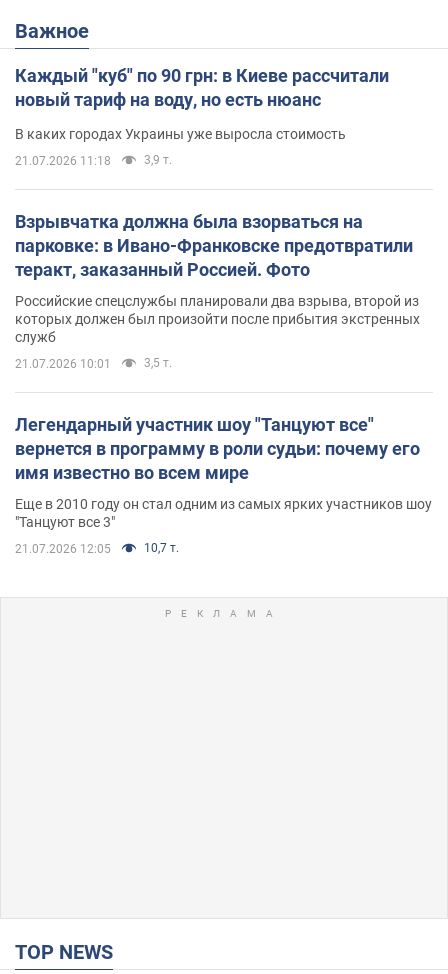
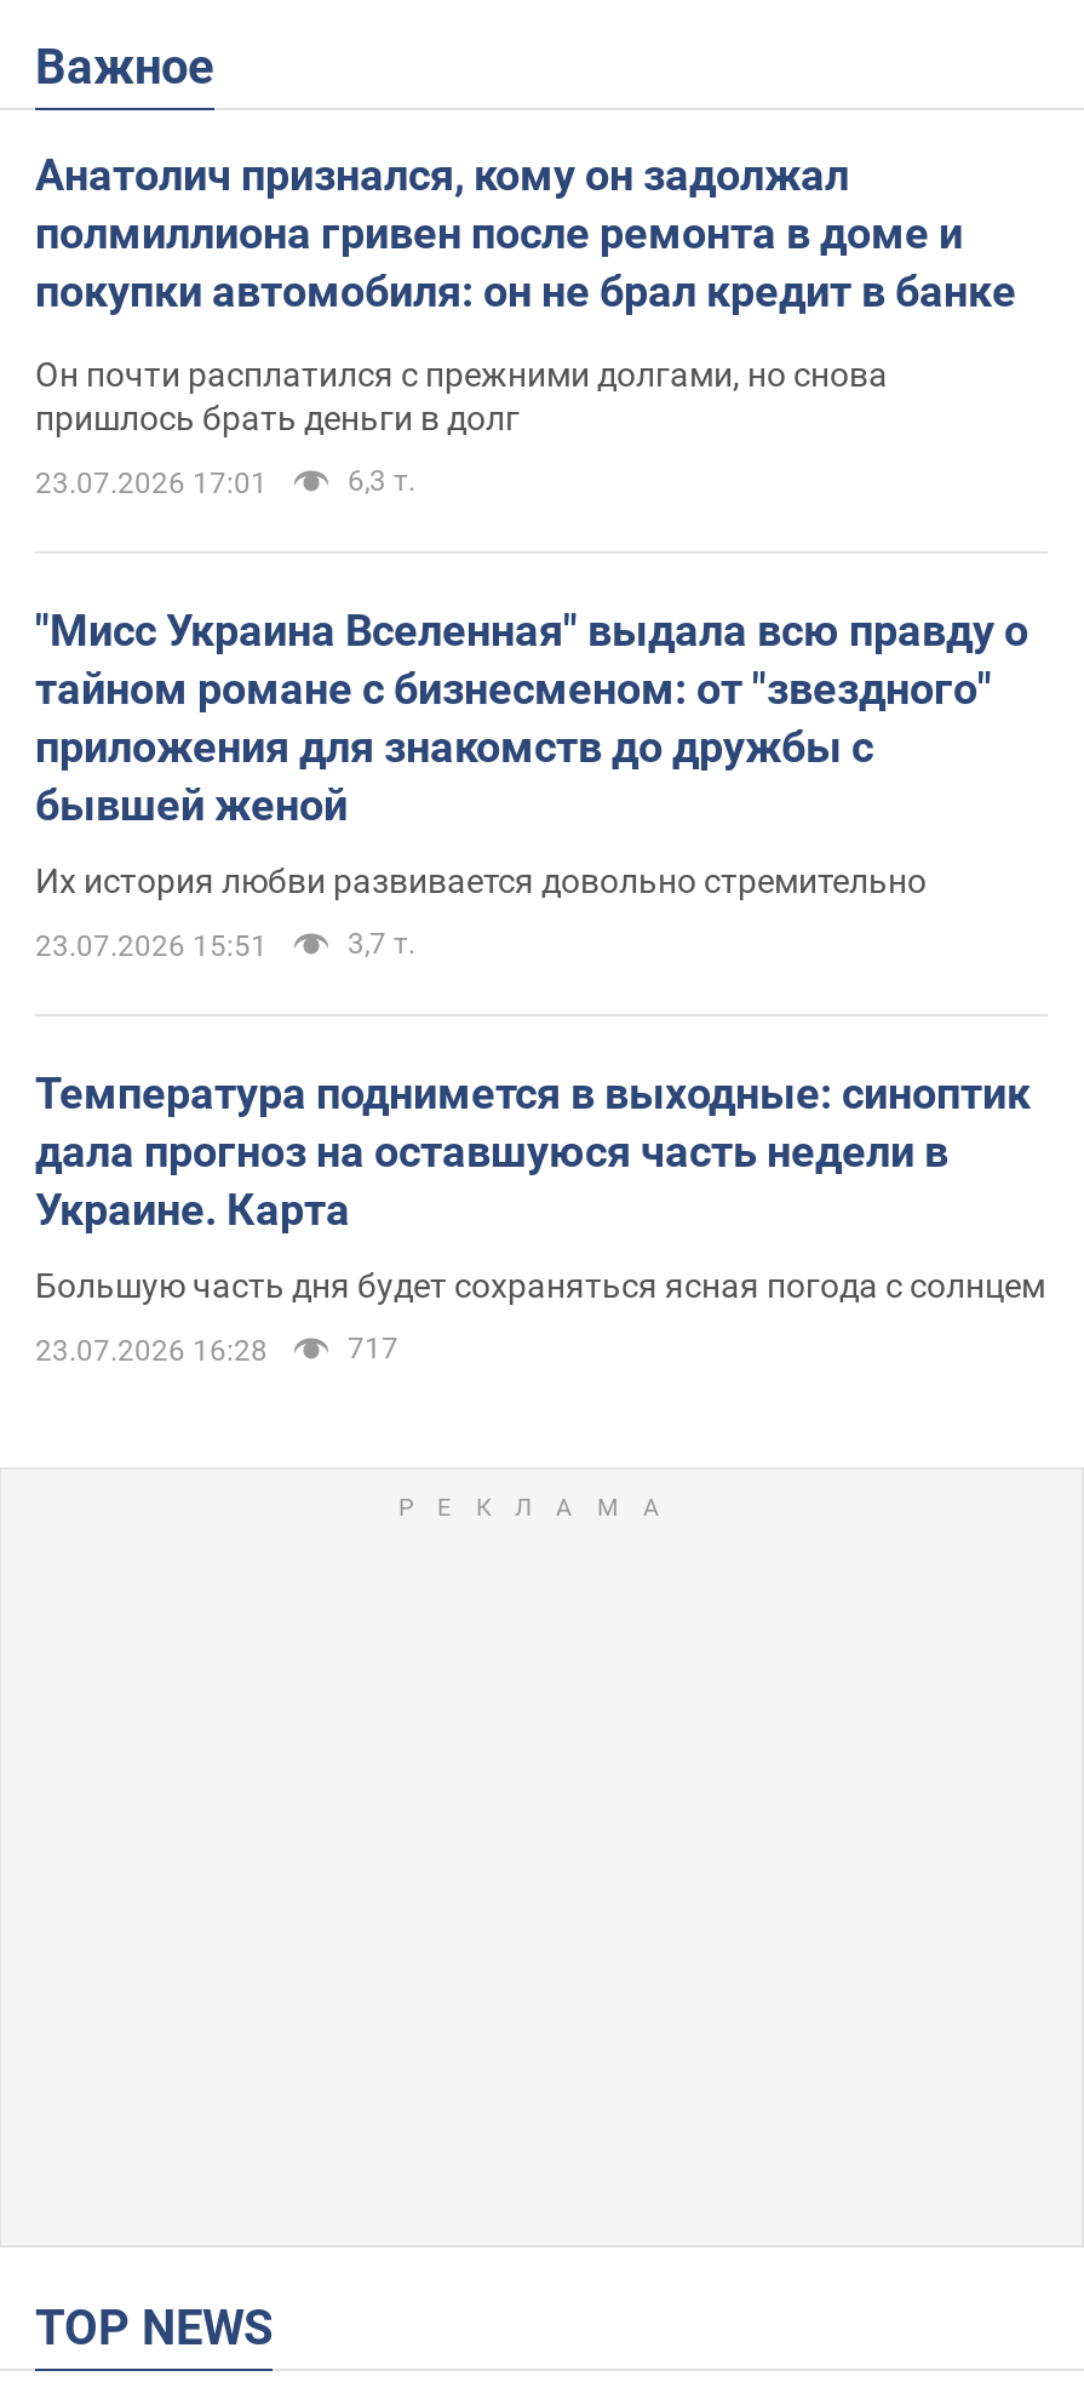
- Каждый "куб" по 90 грн: в Киеве рассчитали
- новый тариф на воду, но есть нюанс
+ Анатолич признался, кому он задолжал
+ полмиллиона гривен после ремонта в доме и
+ покупки автомобиля: он не брал кредит в банке

- В каких городах Украины уже выросла стоимость
+ Он почти расплатился с прежними долгами, но снова
+ пришлось брать деньги в долг

- 21.07.2026 11:18
- 3,9 т.
+ 23.07.2026 17:01
+ 6,3 т.

- Взрывчатка должна была взорваться на
- парковке: в Ивано-Франковске предотвратили
- теракт, заказанный Россией. Фото
+ "Мисс Украина Вселенная" выдала всю правду о
+ тайном романе с бизнесменом: от "звездного"
+ приложения для знакомств до дружбы с
+ бывшей женой

- Российские спецслужбы планировали два взрыва, второй из
- которых должен был произойти после прибытия экстренных
- служб
+ Их история любви развивается довольно стремительно

- 21.07.2026 10:01
- 3,5 т.
+ 23.07.2026 15:51
+ 3,7 т.

- Легендарный участник шоу "Танцуют все"
- вернется в программу в роли судьи: почему его
- имя известно во всем мире
+ Температура поднимется в выходные: синоптик
+ дала прогноз на оставшуюся часть недели в
+ Украине. Карта

- Еще в 2010 году он стал одним из самых ярких участников шоу
- "Танцуют все 3"
+ Большую часть дня будет сохраняться ясная погода с солнцем

- 21.07.2026 12:05
- 10,7 т.
+ 23.07.2026 16:28
+ 717
